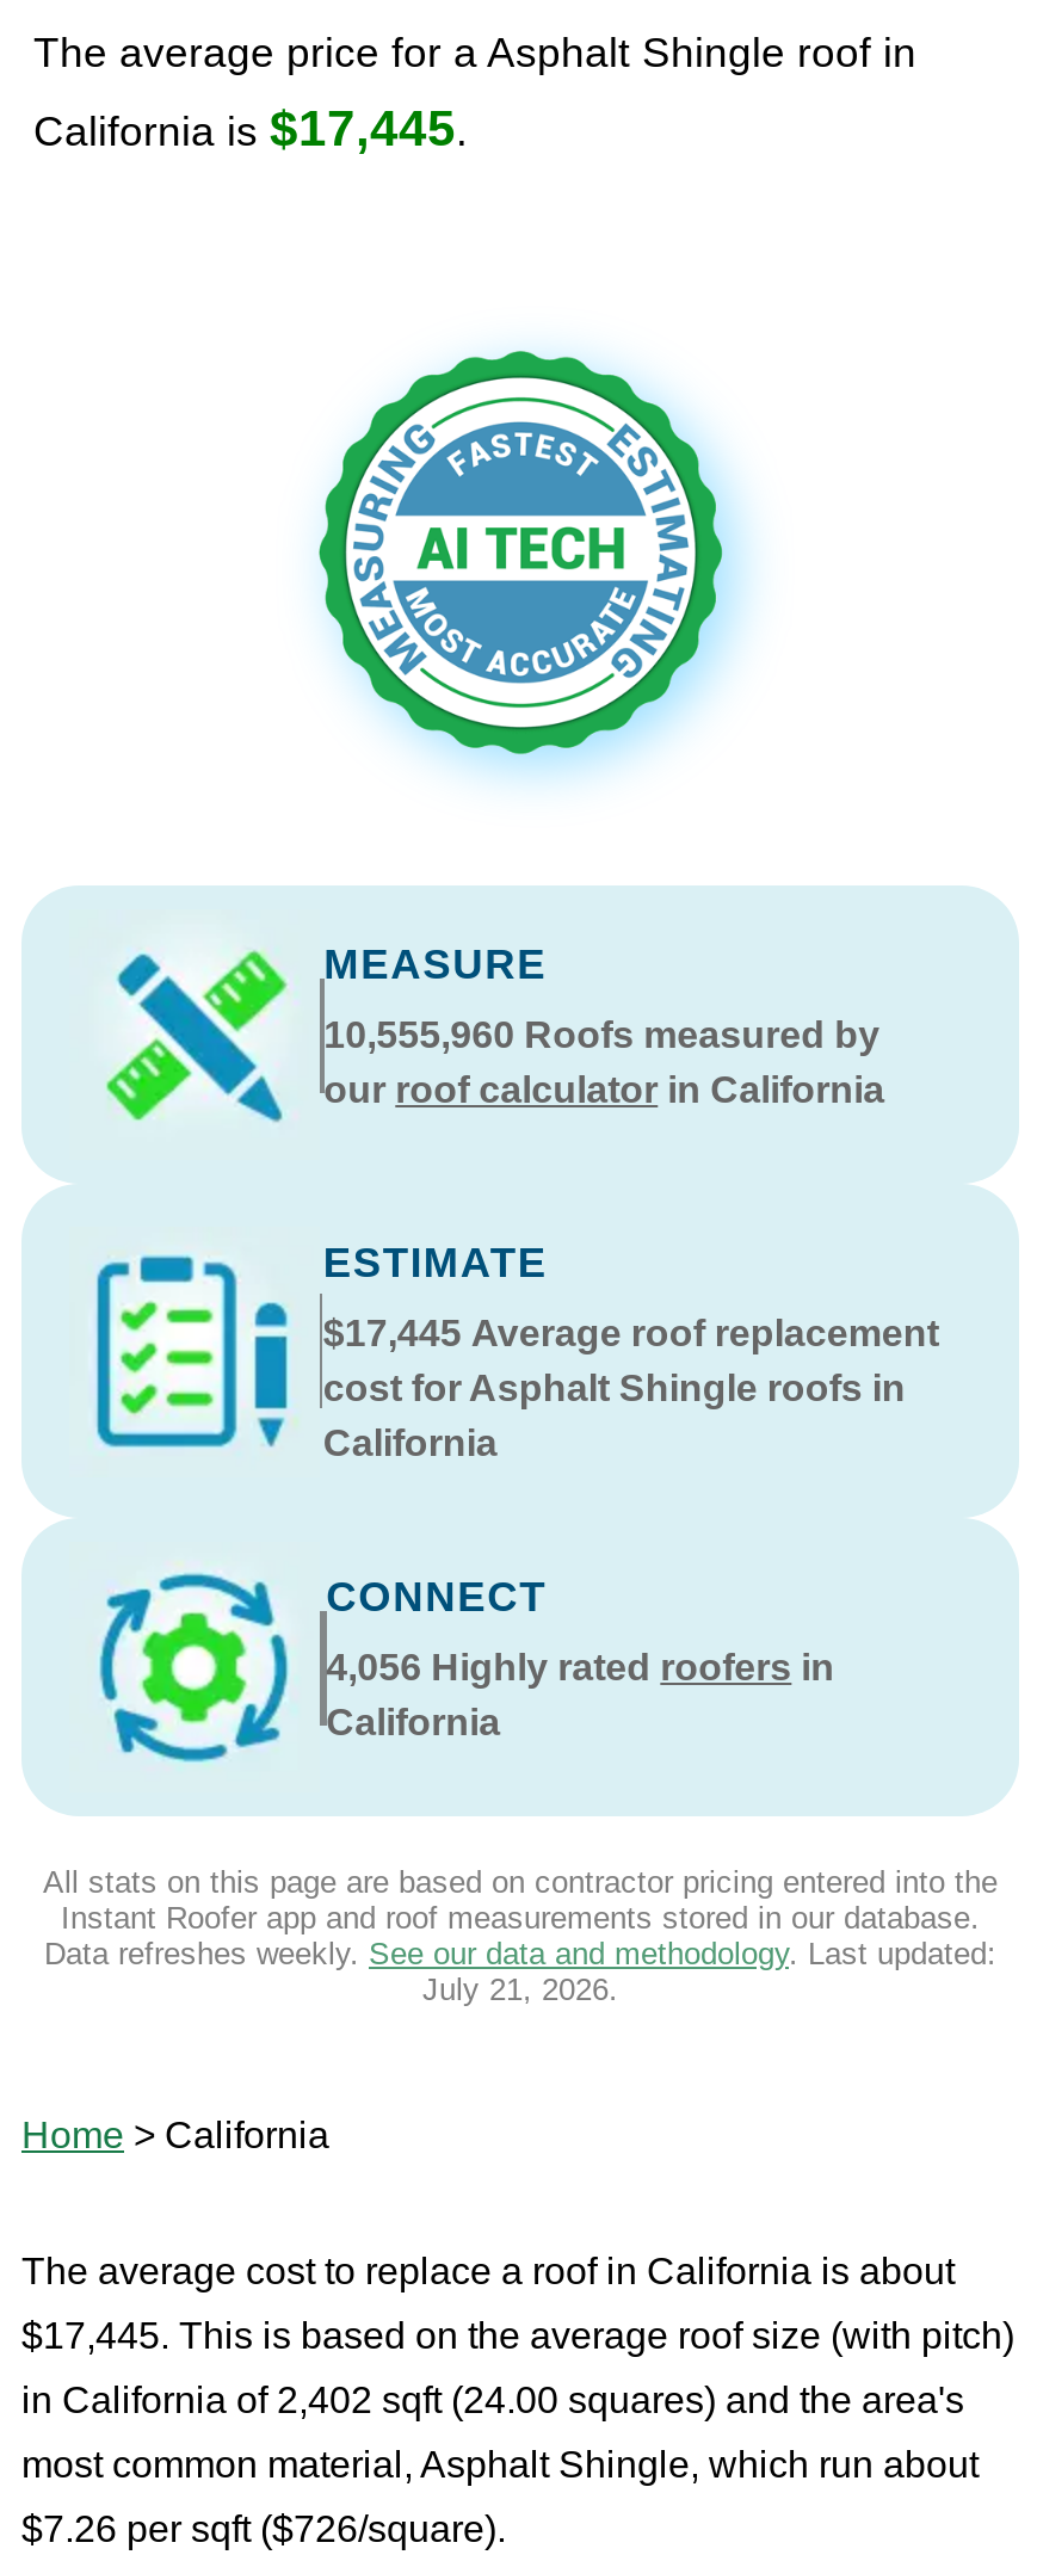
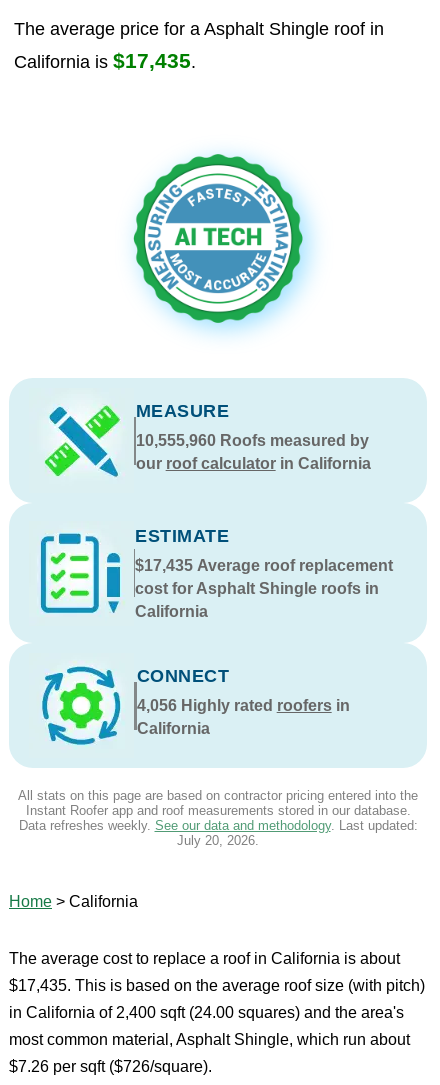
- California is $17,445.
+ California is $17,435.

- $17,445 Average roof replacement
+ $17,435 Average roof replacement

- July 21, 2026.
+ July 20, 2026.

- $17,445. This is based on the average roof size (with pitch)
+ $17,435. This is based on the average roof size (with pitch)

- in California of 2,402 sqft (24.00 squares) and the area's
+ in California of 2,400 sqft (24.00 squares) and the area's
